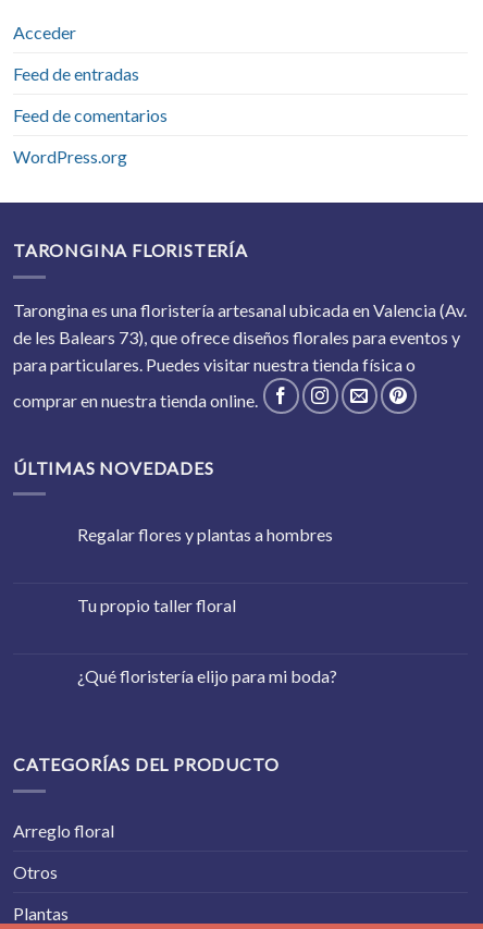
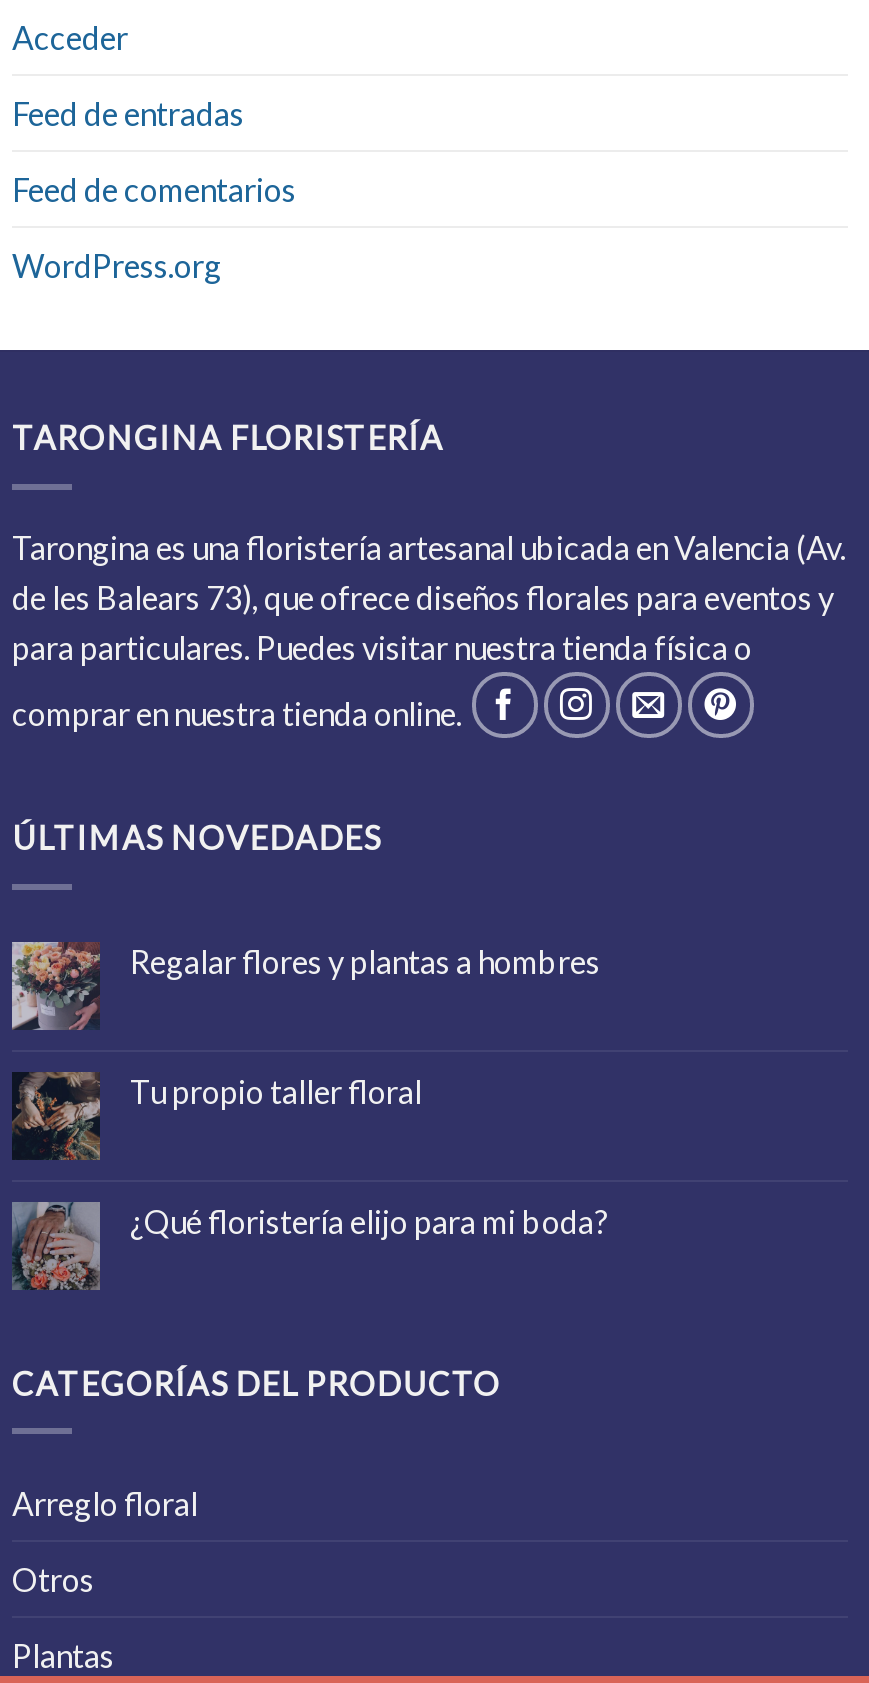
+ [image]

+ [image]

+ [image]
